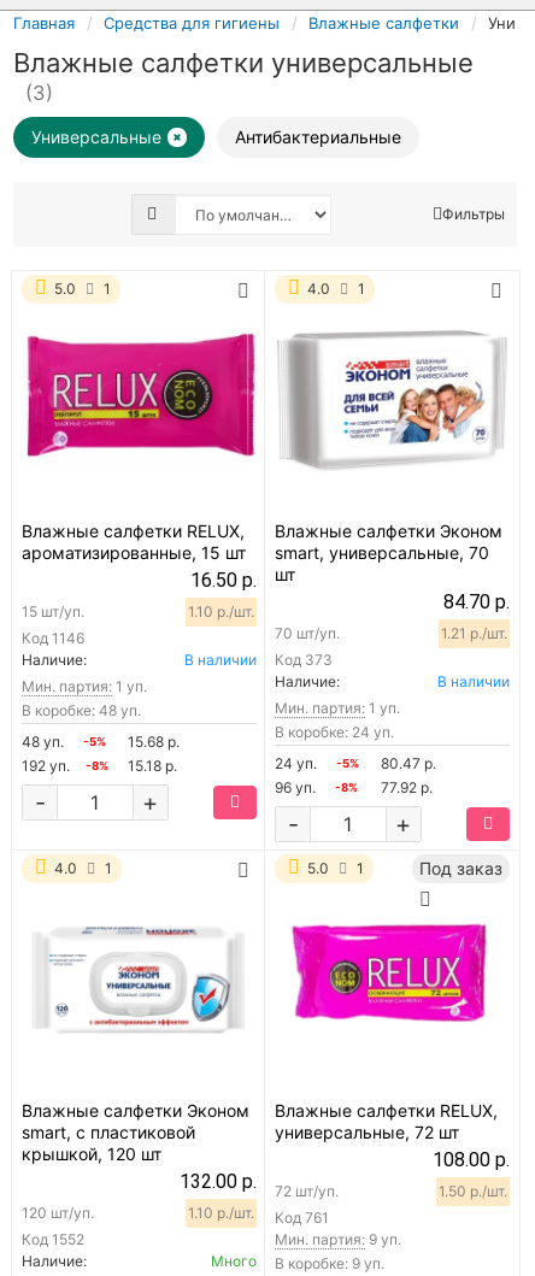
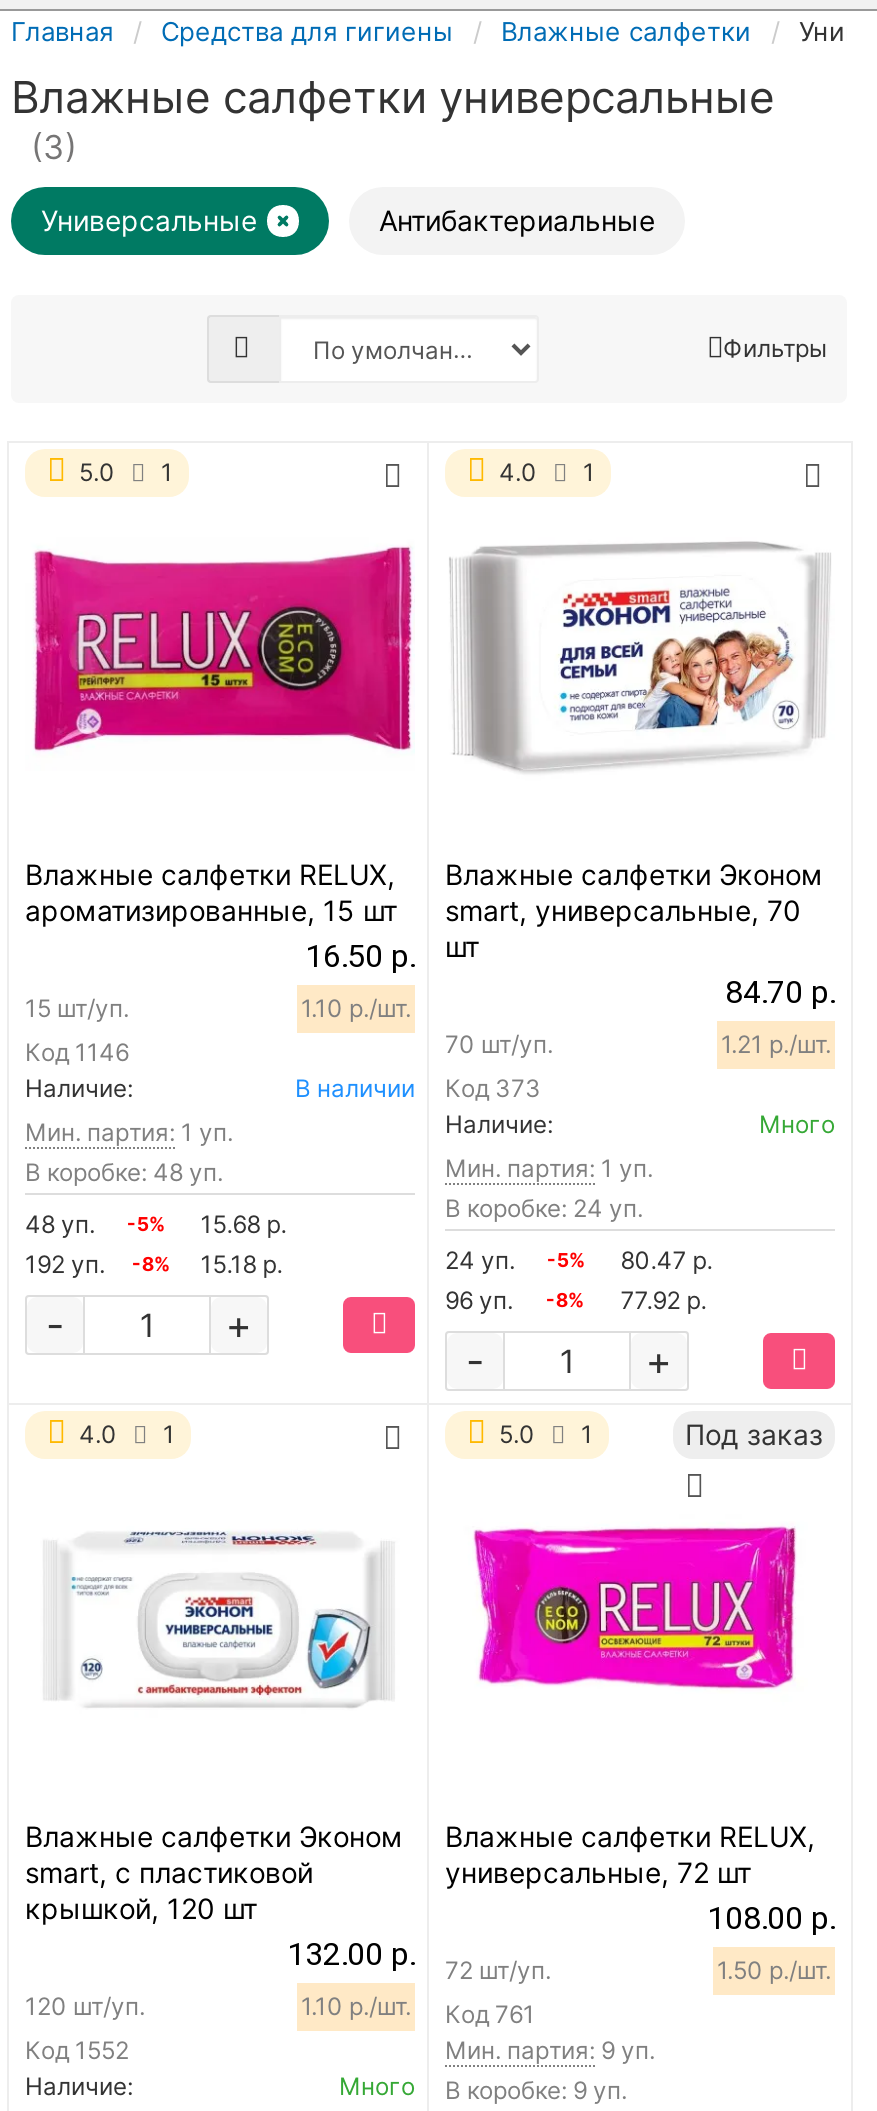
- В наличии
+ Много
